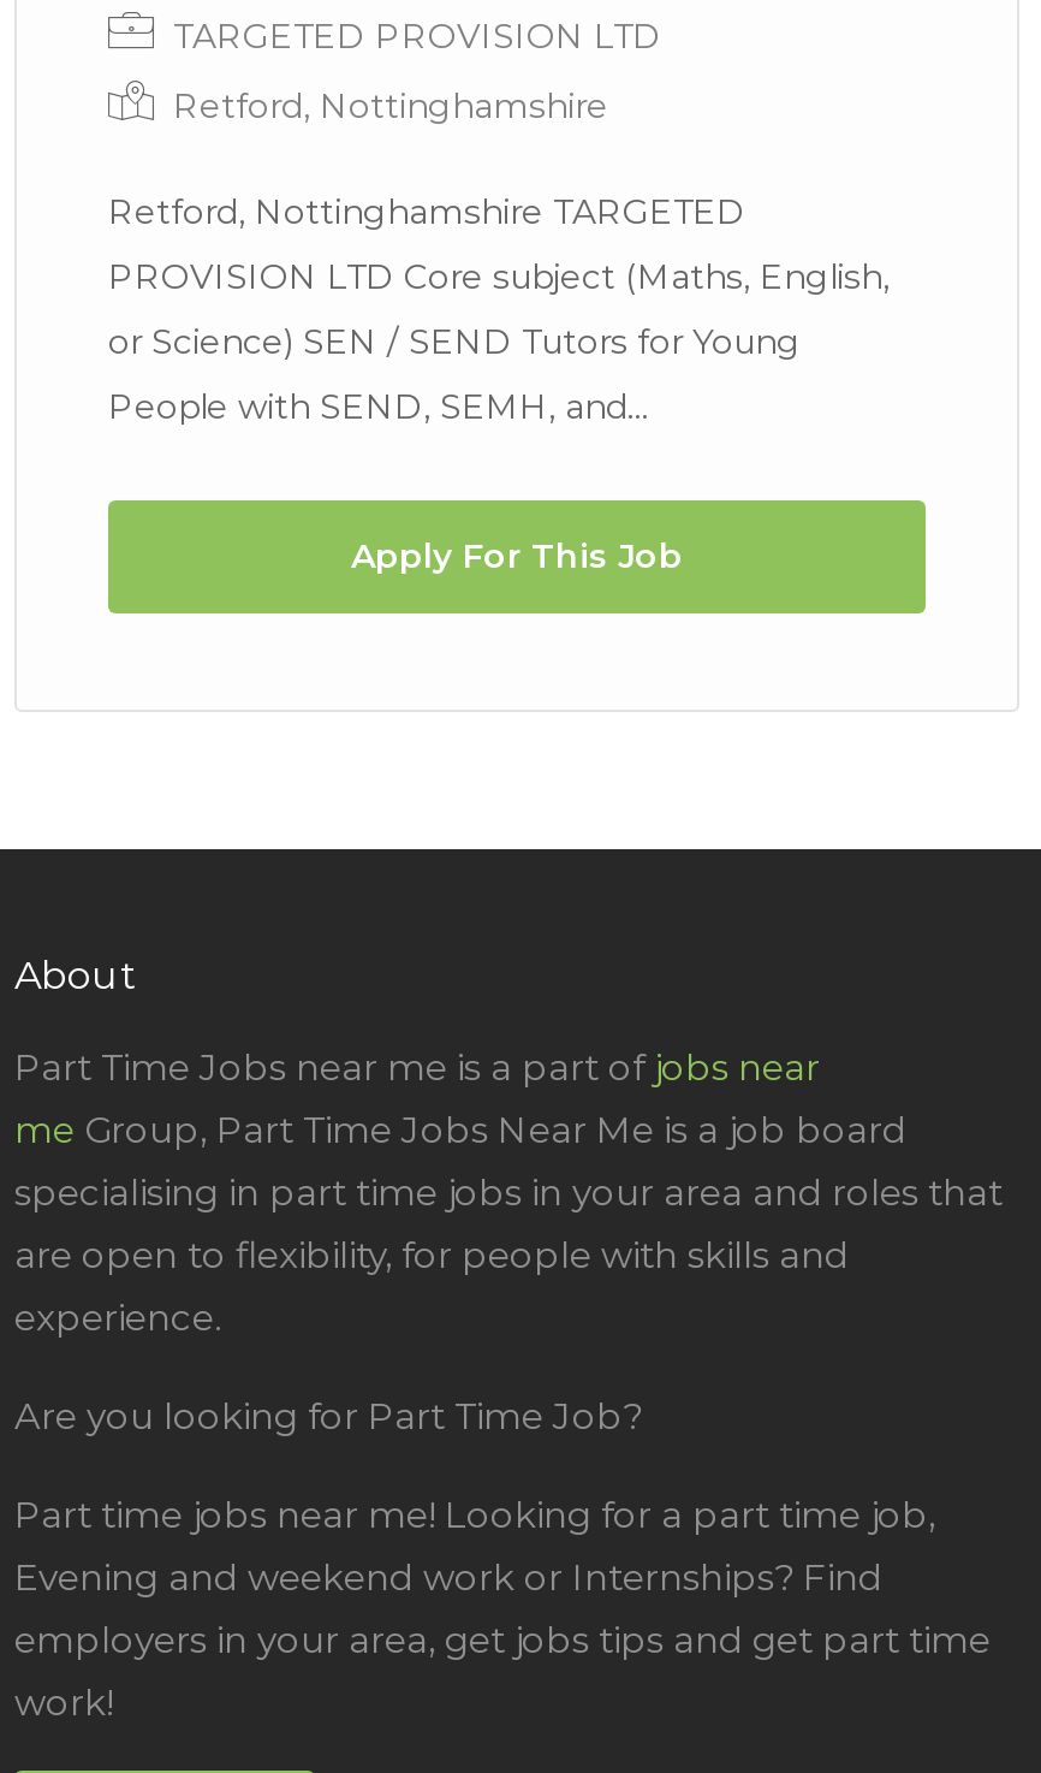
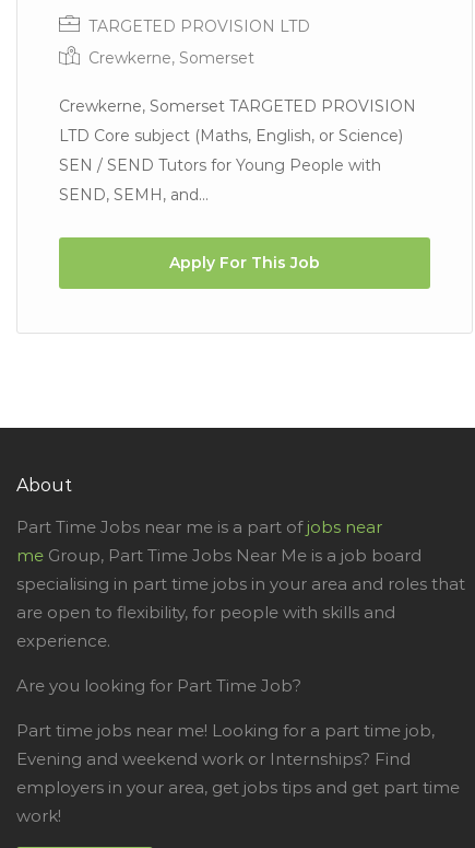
- Retford, Nottinghamshire
+ Crewkerne, Somerset

- Retford, Nottinghamshire TARGETED
+ Crewkerne, Somerset TARGETED PROVISION

- PROVISION LTD Core subject (Maths, English,
+ LTD Core subject (Maths, English, or Science)

- or Science) SEN / SEND Tutors for Young
+ SEN / SEND Tutors for Young People with

- People with SEND, SEMH, and...
+ SEND, SEMH, and...
